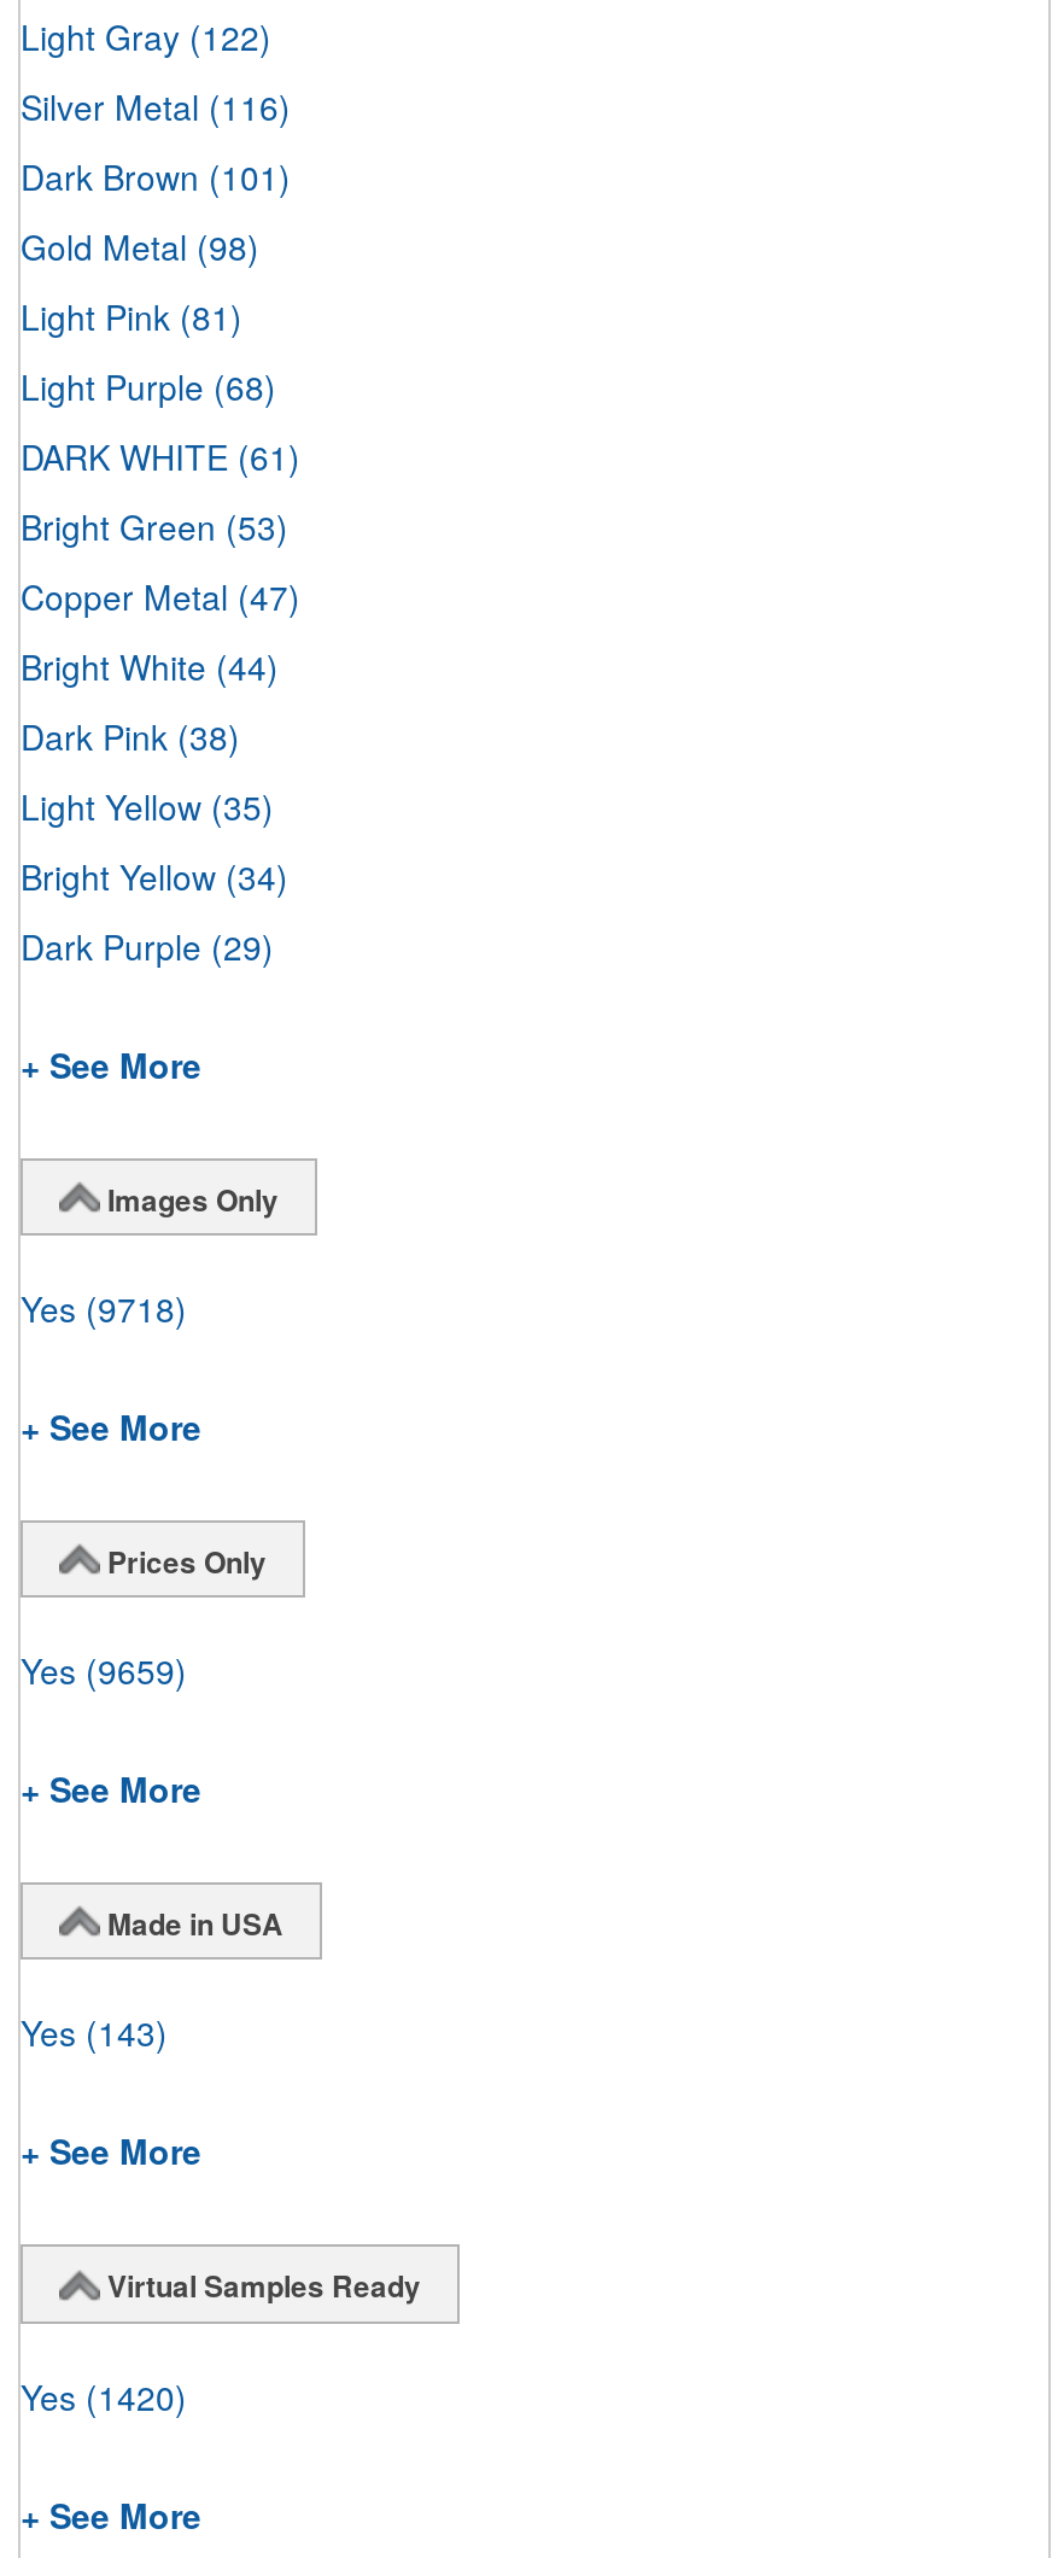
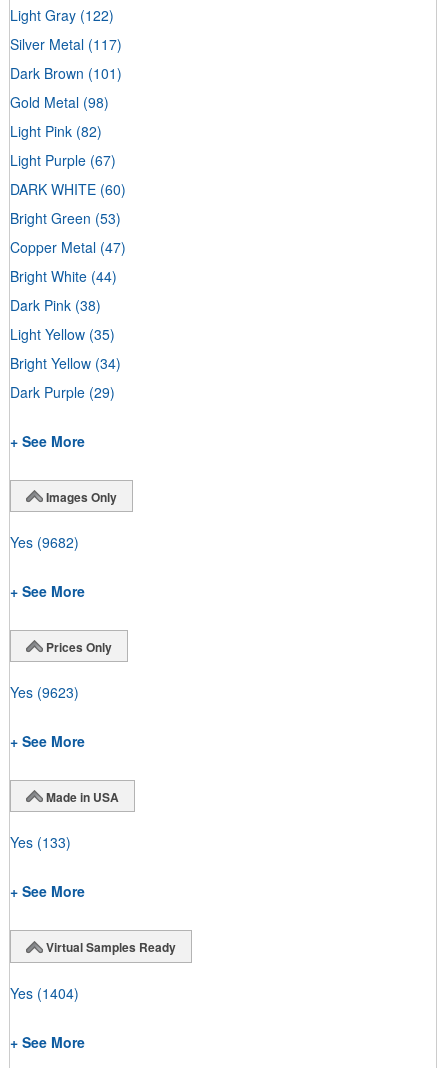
- Silver Metal (116)
+ Silver Metal (117)

- Light Pink (81)
+ Light Pink (82)

- Light Purple (68)
+ Light Purple (67)

- DARK WHITE (61)
+ DARK WHITE (60)

- Yes (9718)
+ Yes (9682)

- Yes (9659)
+ Yes (9623)

- Yes (143)
+ Yes (133)

- Yes (1420)
+ Yes (1404)
